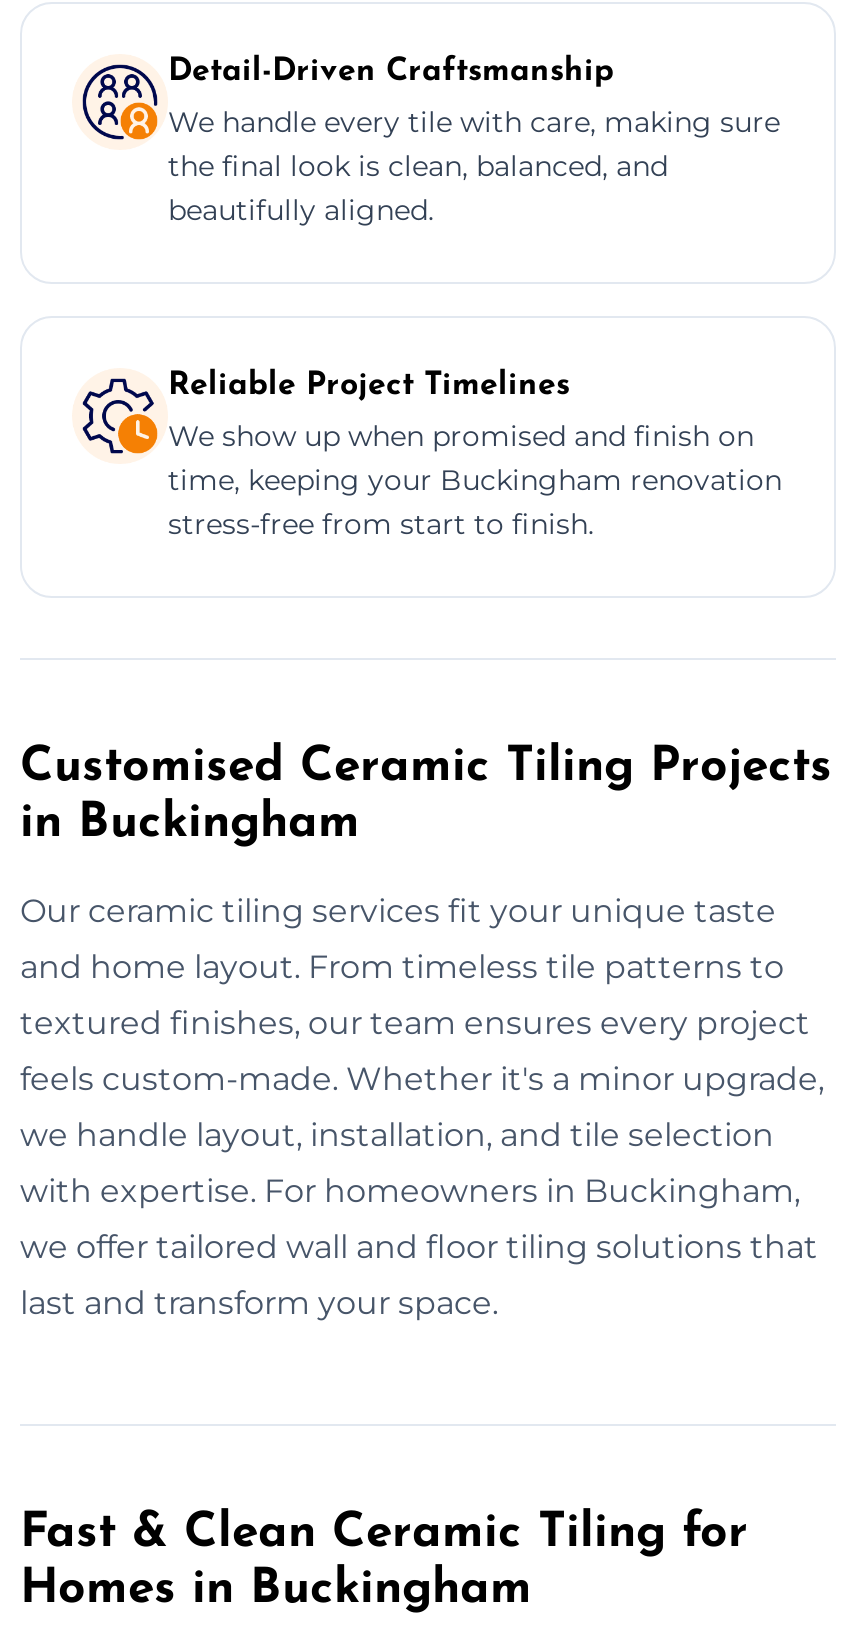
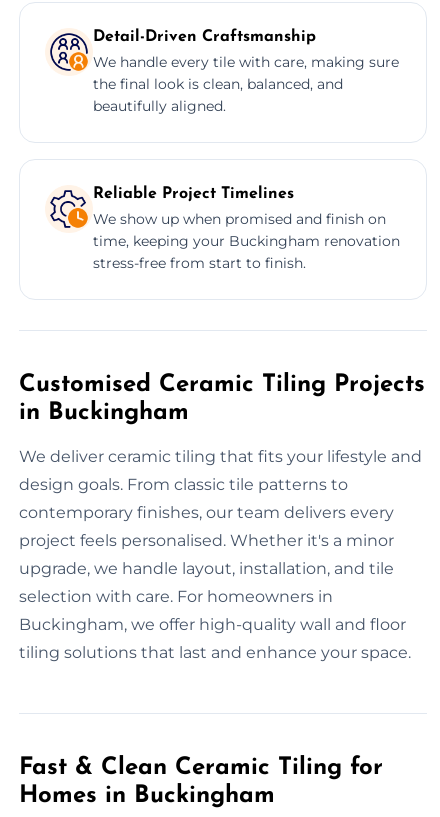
- Our ceramic tiling services fit your unique taste
+ We deliver ceramic tiling that fits your lifestyle and

- and home layout. From timeless tile patterns to
+ design goals. From classic tile patterns to

- textured finishes, our team ensures every project
+ contemporary finishes, our team delivers every

- feels custom-made. Whether it's a minor upgrade,
+ project feels personalised. Whether it's a minor

- we handle layout, installation, and tile selection
+ upgrade, we handle layout, installation, and tile

- with expertise. For homeowners in Buckingham,
+ selection with care. For homeowners in

- we offer tailored wall and floor tiling solutions that
+ Buckingham, we offer high-quality wall and floor

- last and transform your space.
+ tiling solutions that last and enhance your space.
